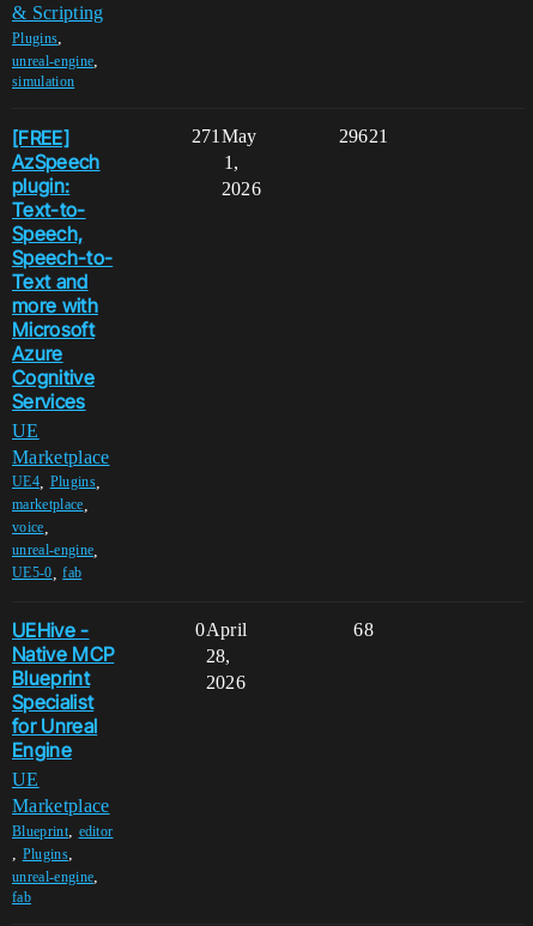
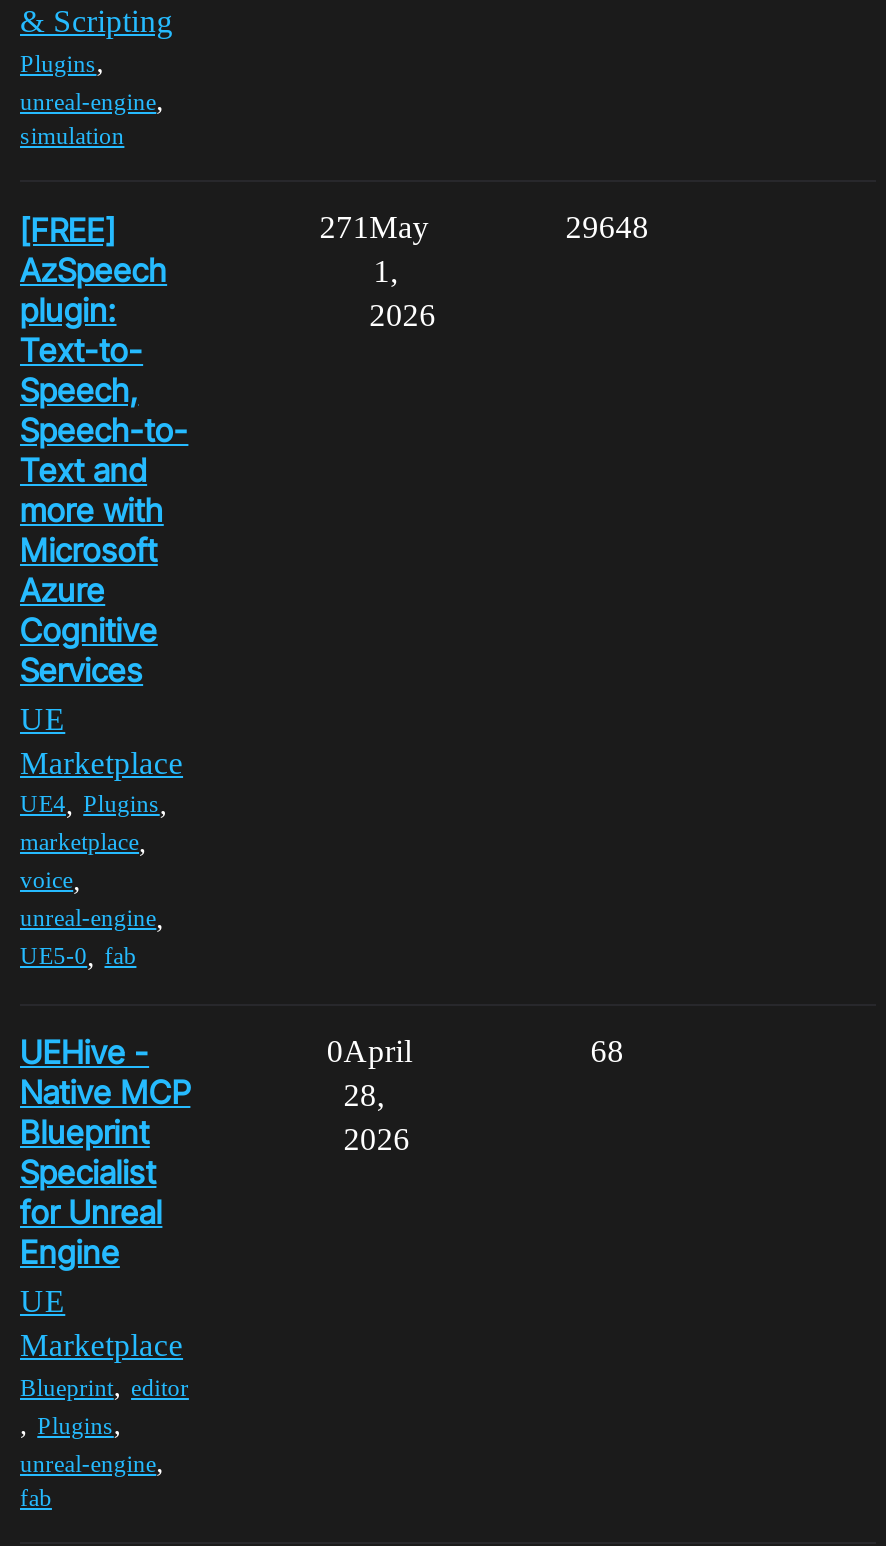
- 29621
+ 29648
